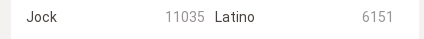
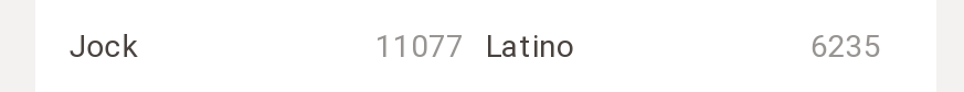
- 11035 Latino
+ 11077 Latino

- 6151
+ 6235
